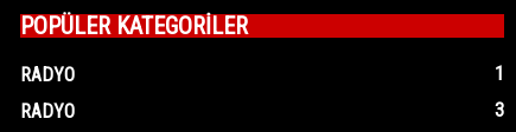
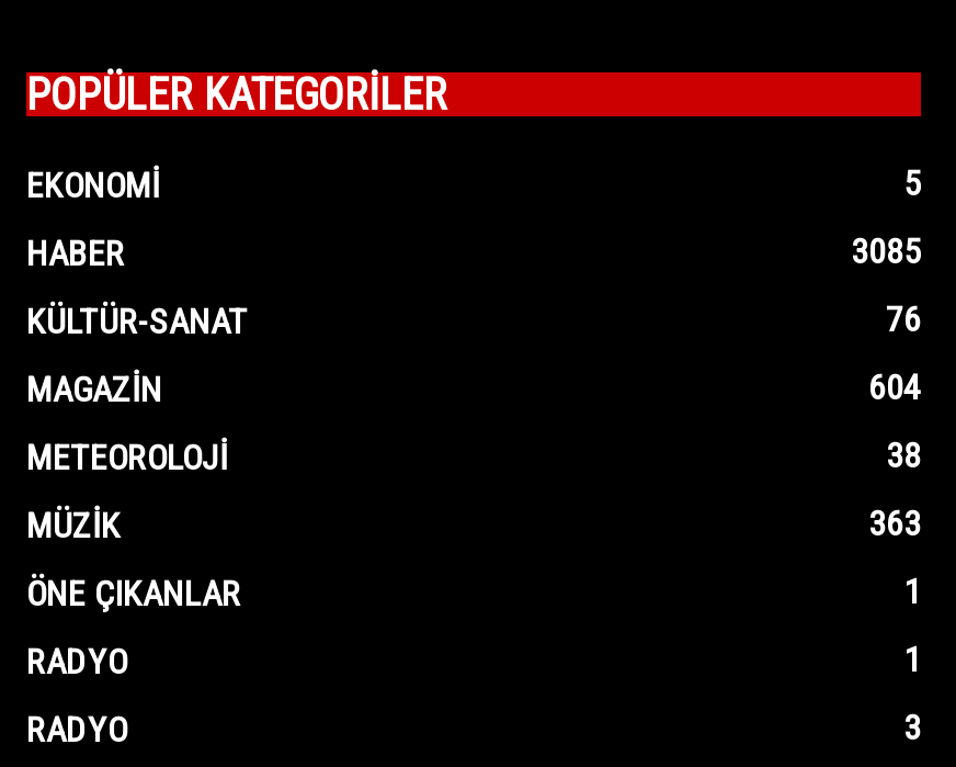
+ EKONOMI
+ 5
+ HABER
+ 3085
+ KÜLTÜR-SANAT
+ 76
+ MAGAZIN
+ 604
+ METEOROLOJI
+ 38
+ MÜZIK
+ 363
+ ÖNE ÇIKANLAR
+ 1
